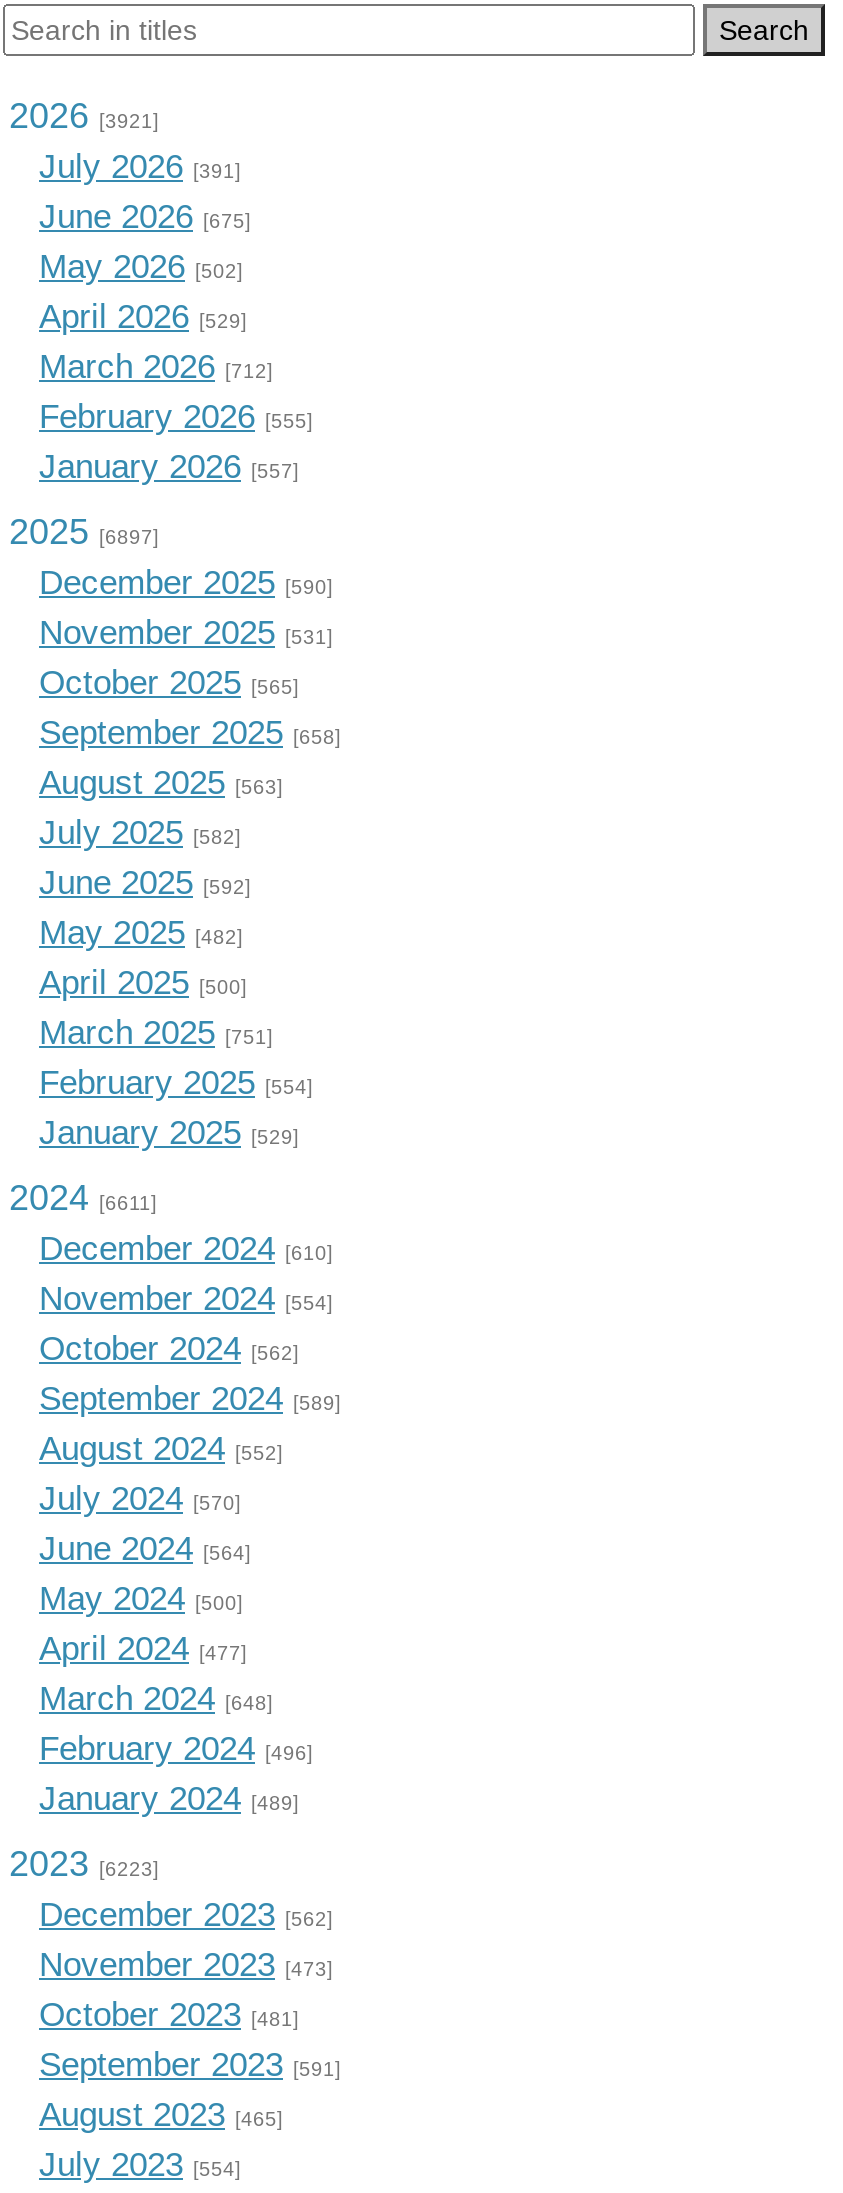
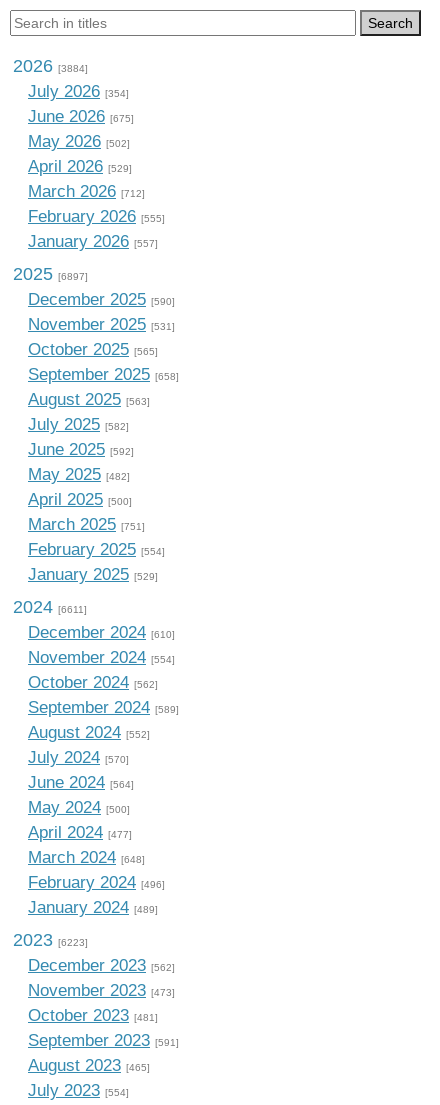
- 2026 [3921]
+ 2026 [3884]

- July 2026 [391]
+ July 2026 [354]
